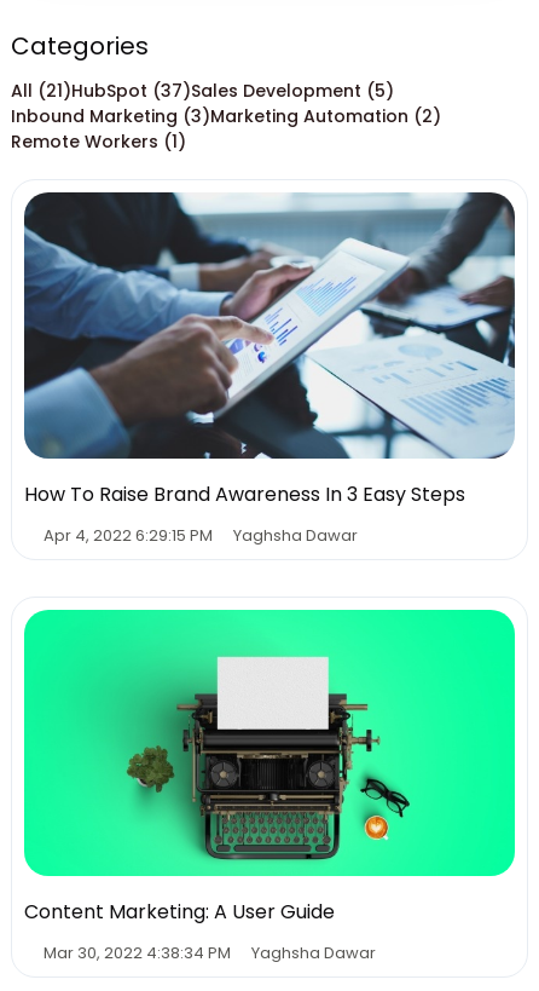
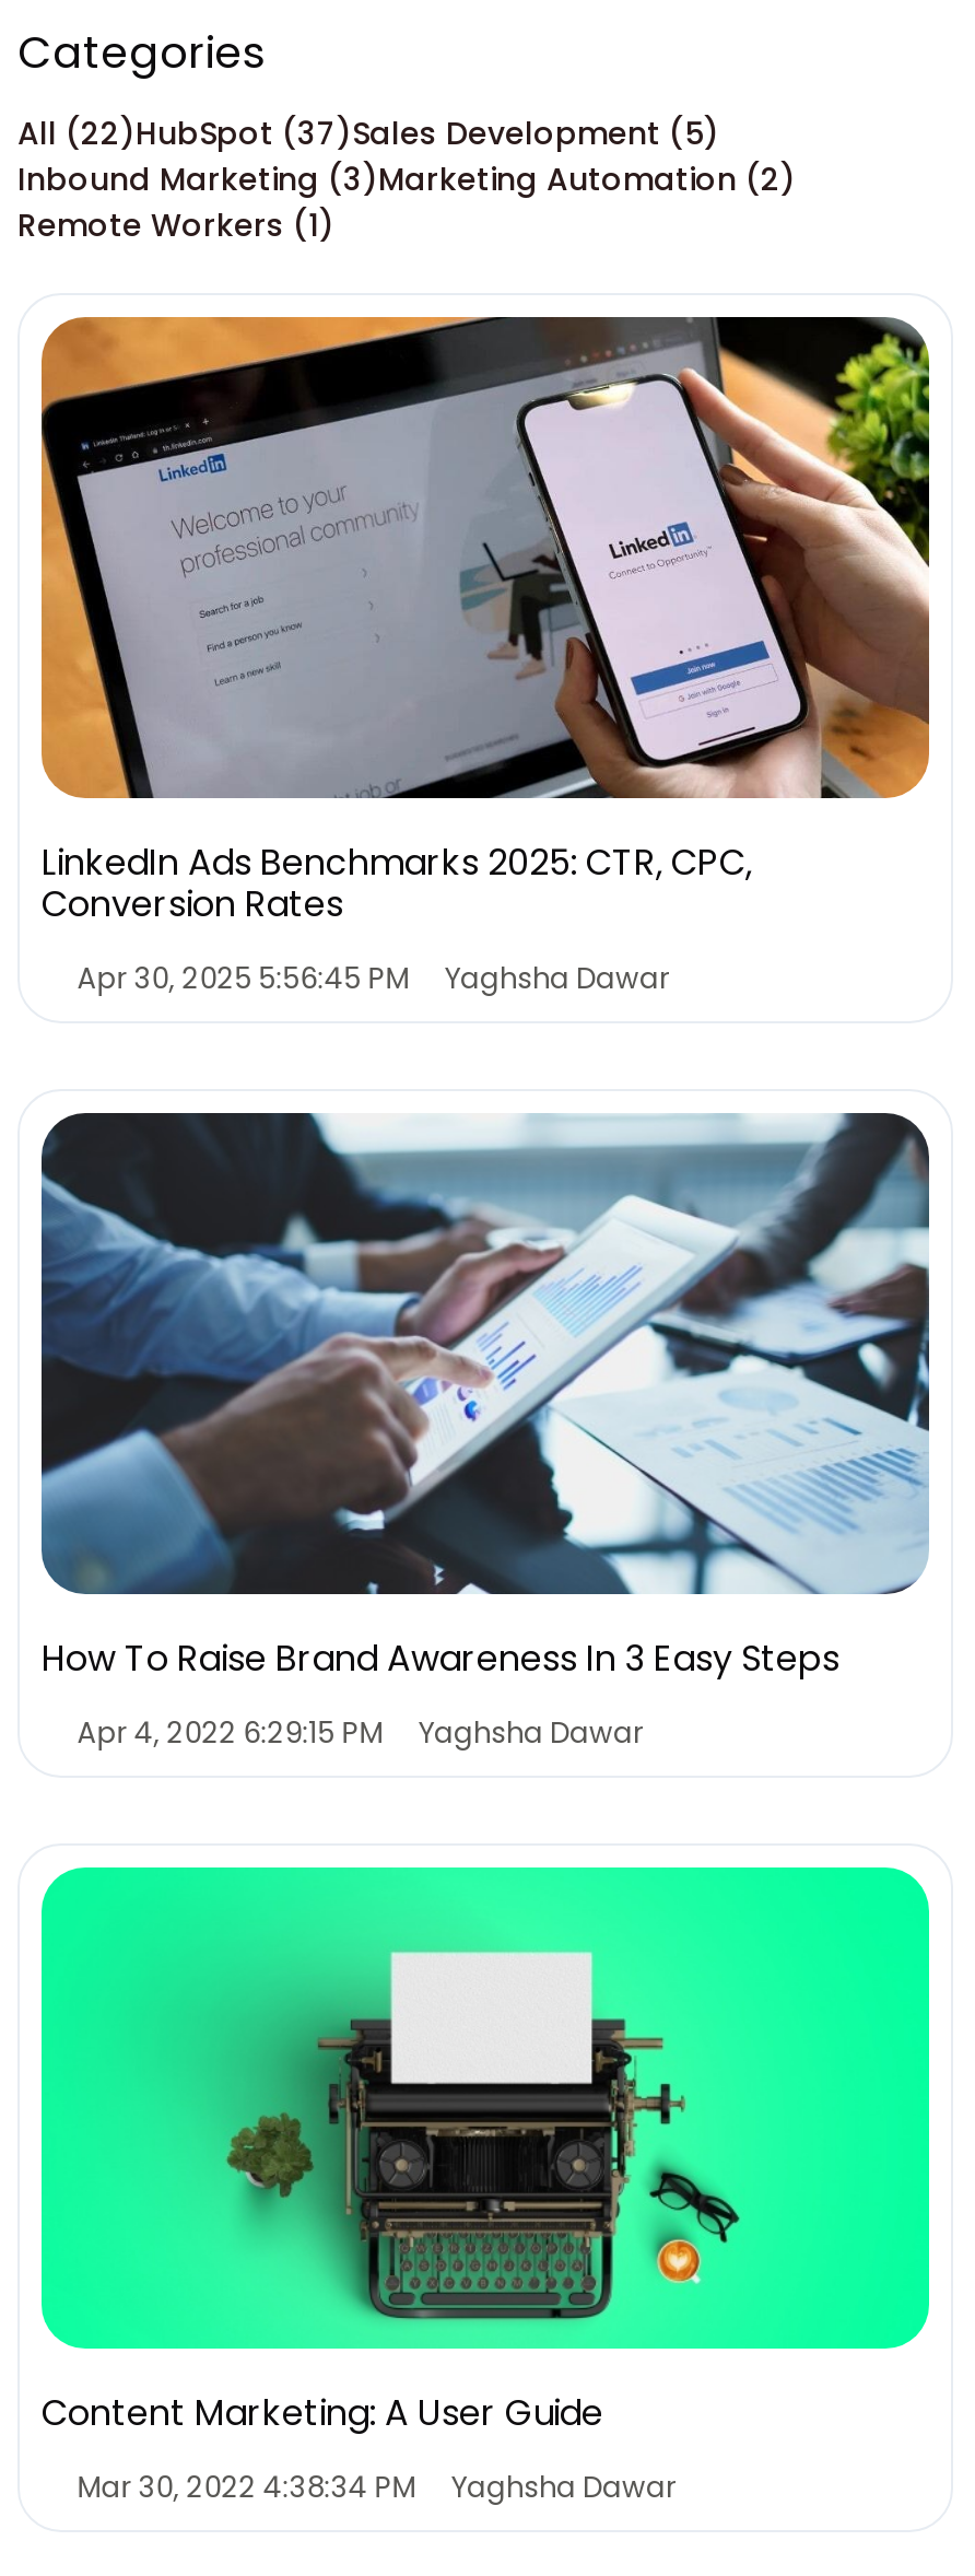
- All (21)HubSpot (37)Sales Development (5)
+ All (22)HubSpot (37)Sales Development (5)

+ [image]
+ LinkedIn Ads Benchmarks 2025: CTR, CPC,
+ Conversion Rates
+ Apr 30, 2025 5:56:45 PM
+ Yaghsha Dawar
